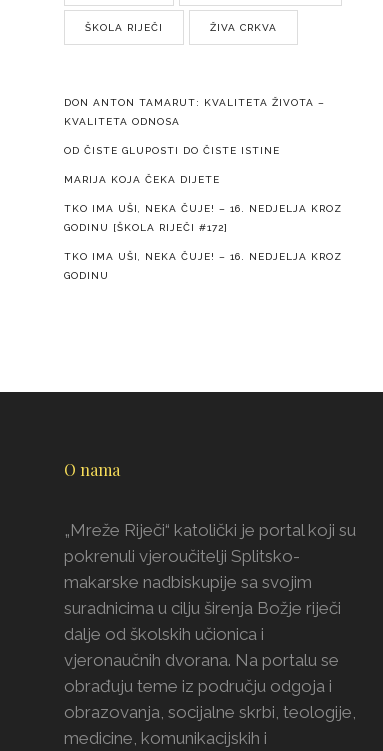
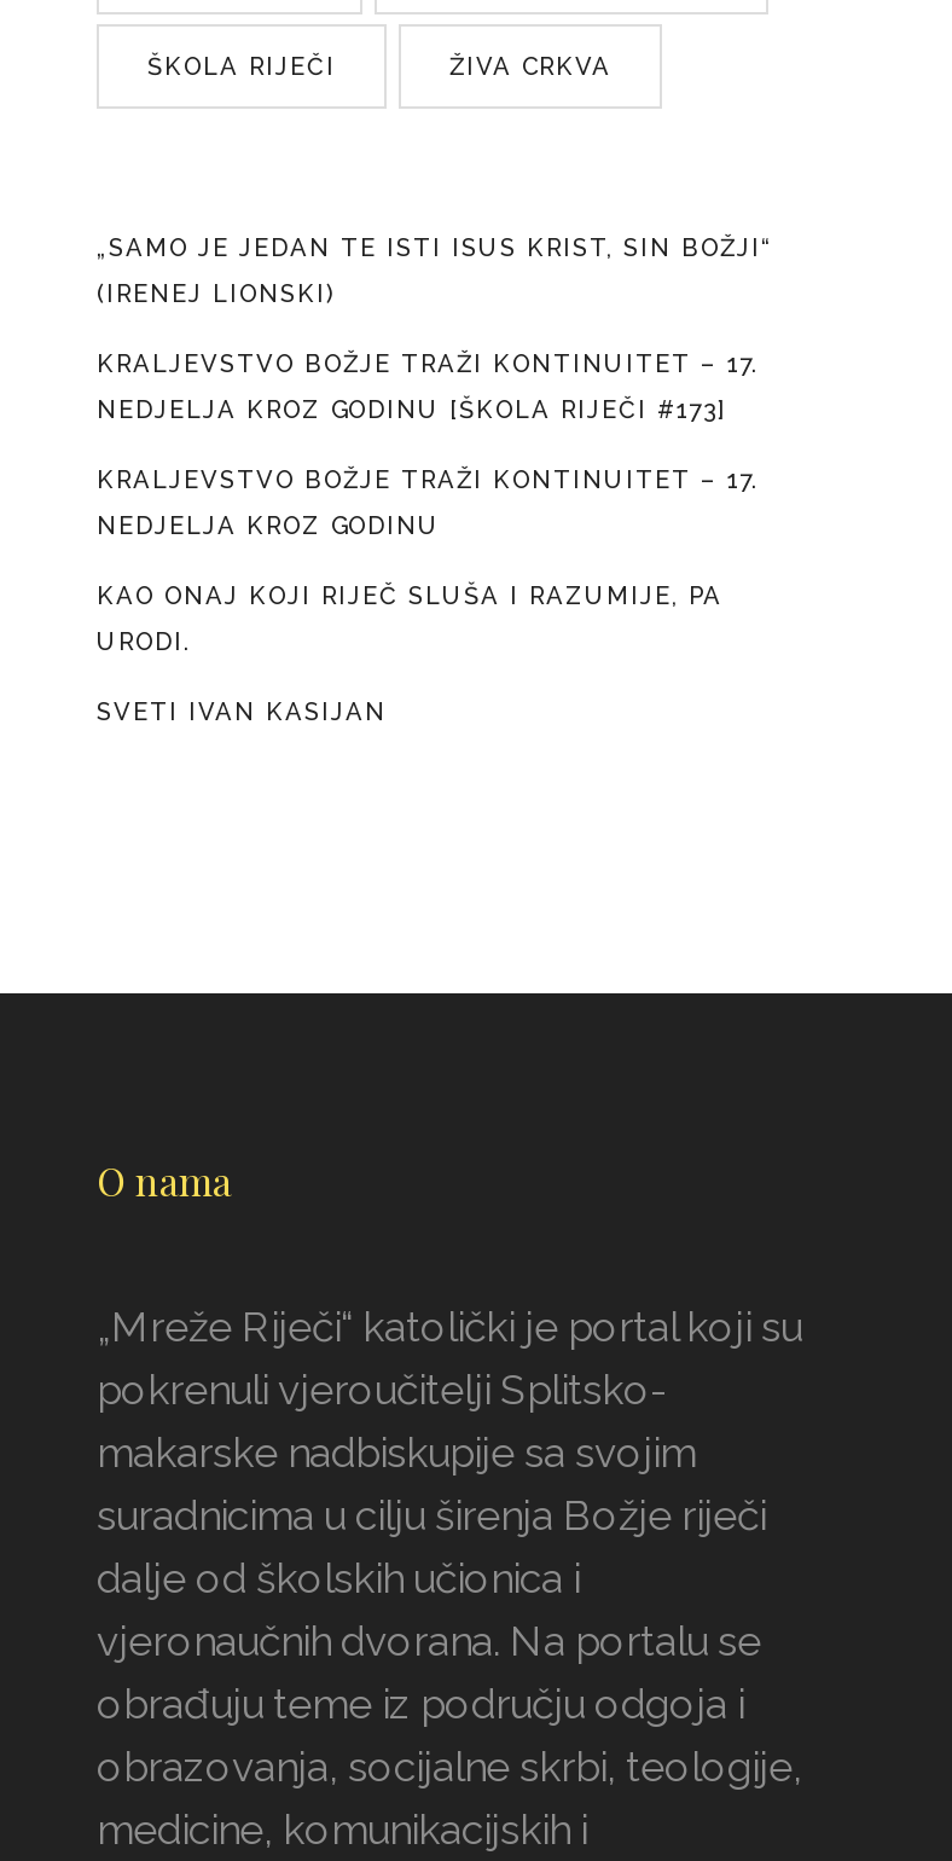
- DON ANTON TAMARUT: KVALITETA ŽIVOTA –
- KVALITETA ODNOSA
- OD ČISTE GLUPOSTI DO ČISTE ISTINE
- MARIJA KOJA ČEKA DIJETE
- TKO IMA UŠI, NEKA ČUJE! – 16. NEDJELJA KROZ
- GODINU [ŠKOLA RIJEČI #172]
- TKO IMA UŠI, NEKA ČUJE! – 16. NEDJELJA KROZ
- GODINU
+ „SAMO JE JEDAN TE ISTI ISUS KRIST, SIN BOŽJI“
+ (IRENEJ LIONSKI)
+ KRALJEVSTVO BOŽJE TRAŽI KONTINUITET – 17.
+ NEDJELJA KROZ GODINU [ŠKOLA RIJEČI #173]
+ KRALJEVSTVO BOŽJE TRAŽI KONTINUITET – 17.
+ NEDJELJA KROZ GODINU
+ KAO ONAJ KOJI RIJEČ SLUŠA I RAZUMIJE, PA
+ URODI.
+ SVETI IVAN KASIJAN
